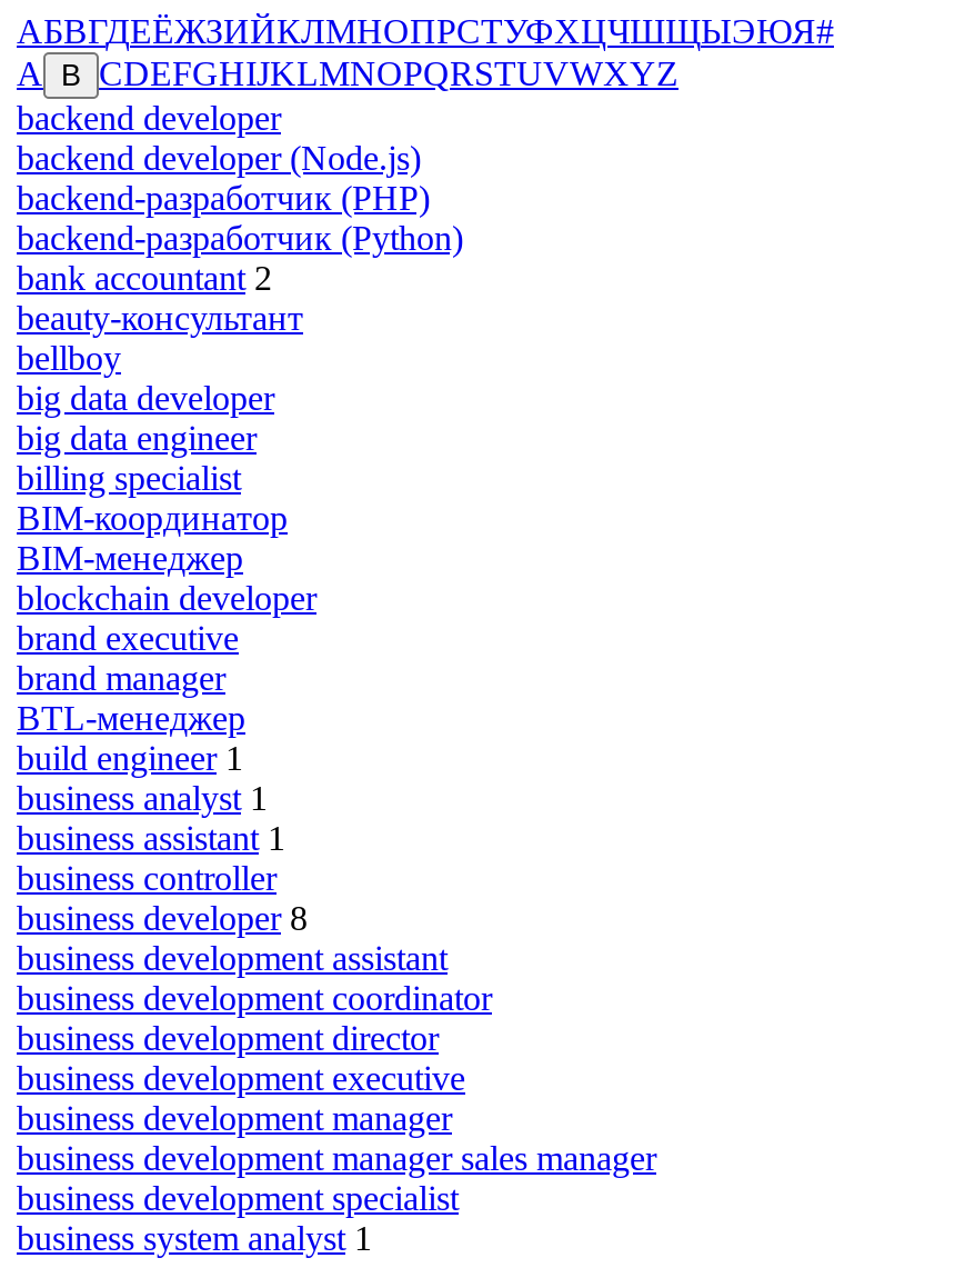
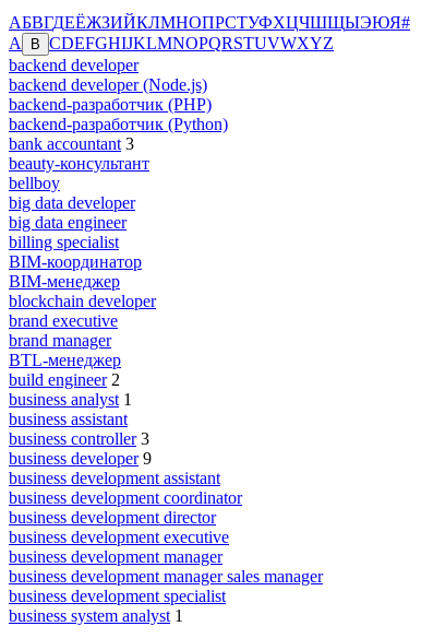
- bank accountant 2
+ bank accountant 3

- build engineer 1
+ build engineer 2

- business assistant 1
- business controller
- business developer 8
+ business assistant
+ business controller 3
+ business developer 9
